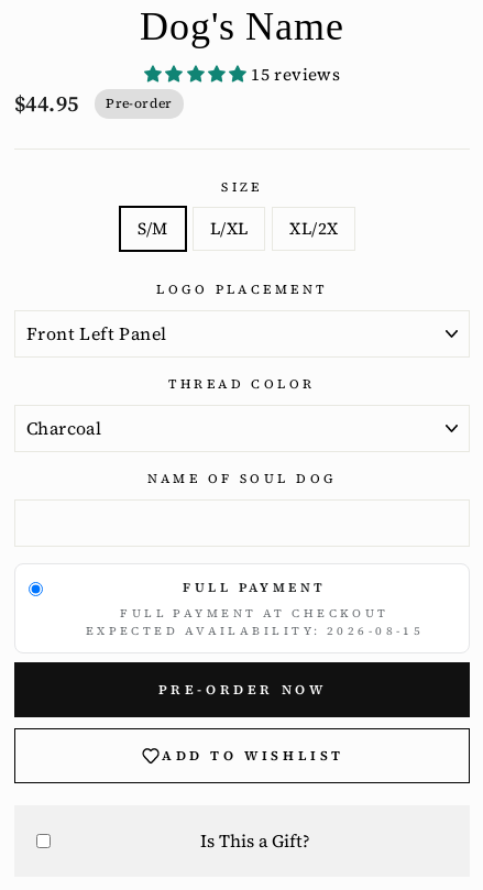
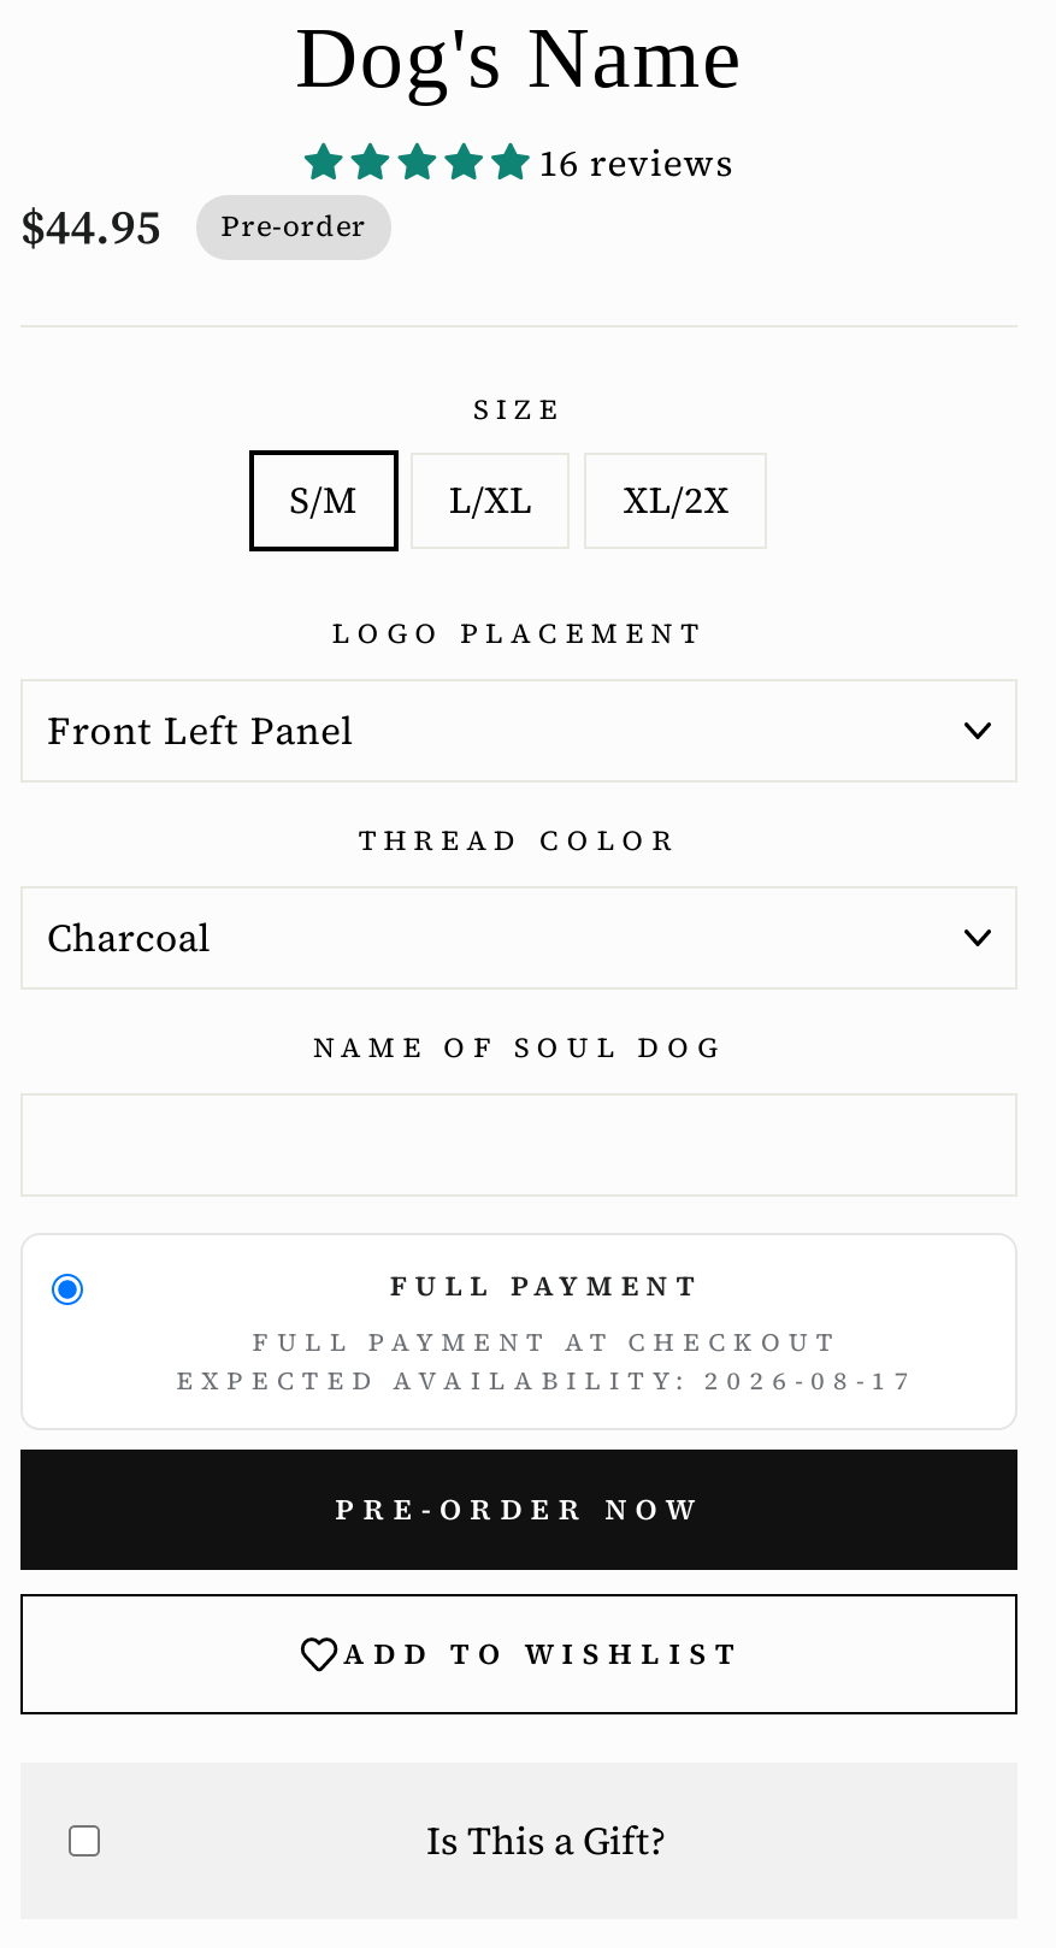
- 15 reviews
+ 16 reviews

- EXPECTED AVAILABILITY: 2026-08-15
+ EXPECTED AVAILABILITY: 2026-08-17
